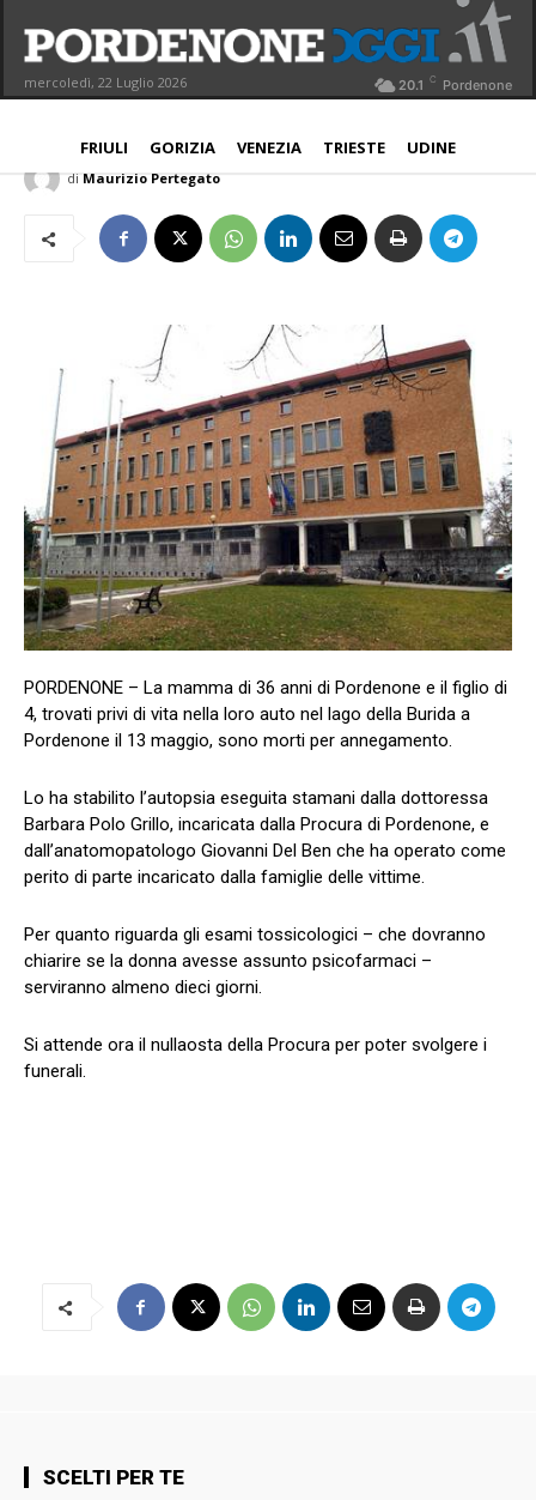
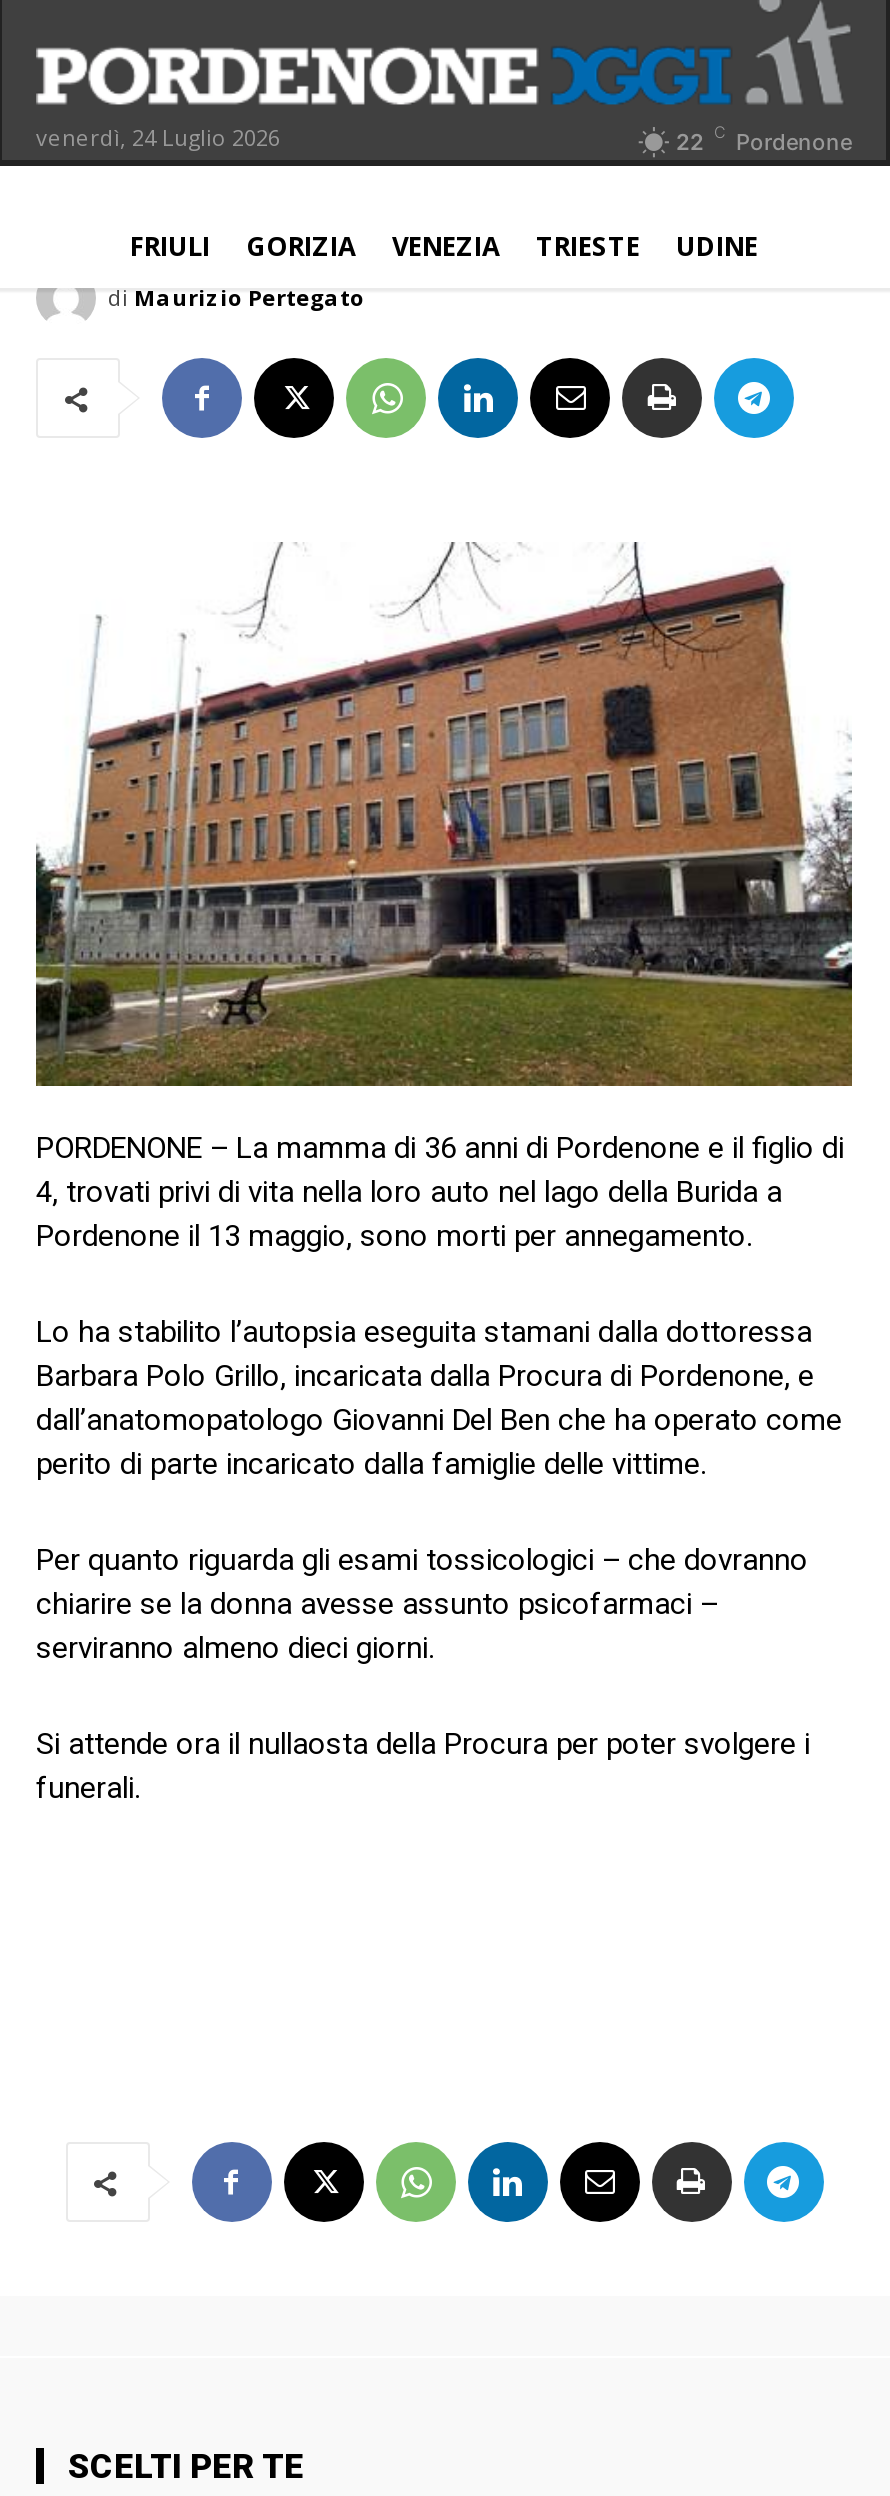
- mercoledì, 22 Luglio 2026
+ venerdì, 24 Luglio 2026

- 20.1 C Pordenone
+ 22 C Pordenone
